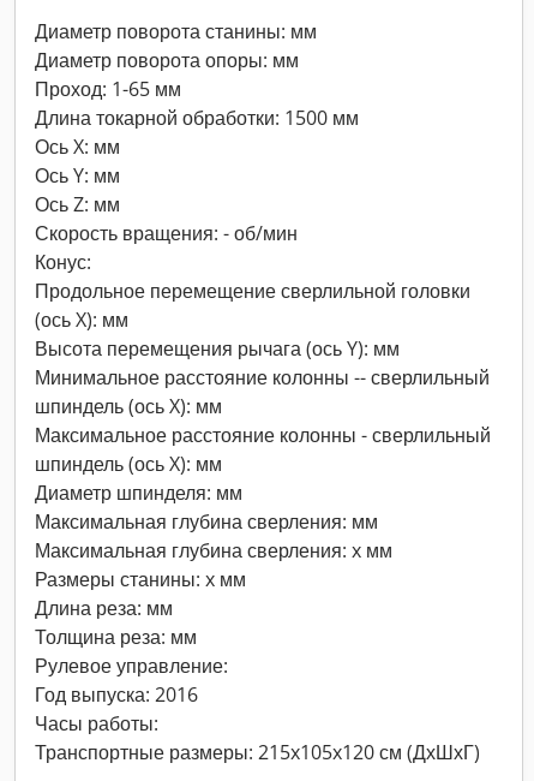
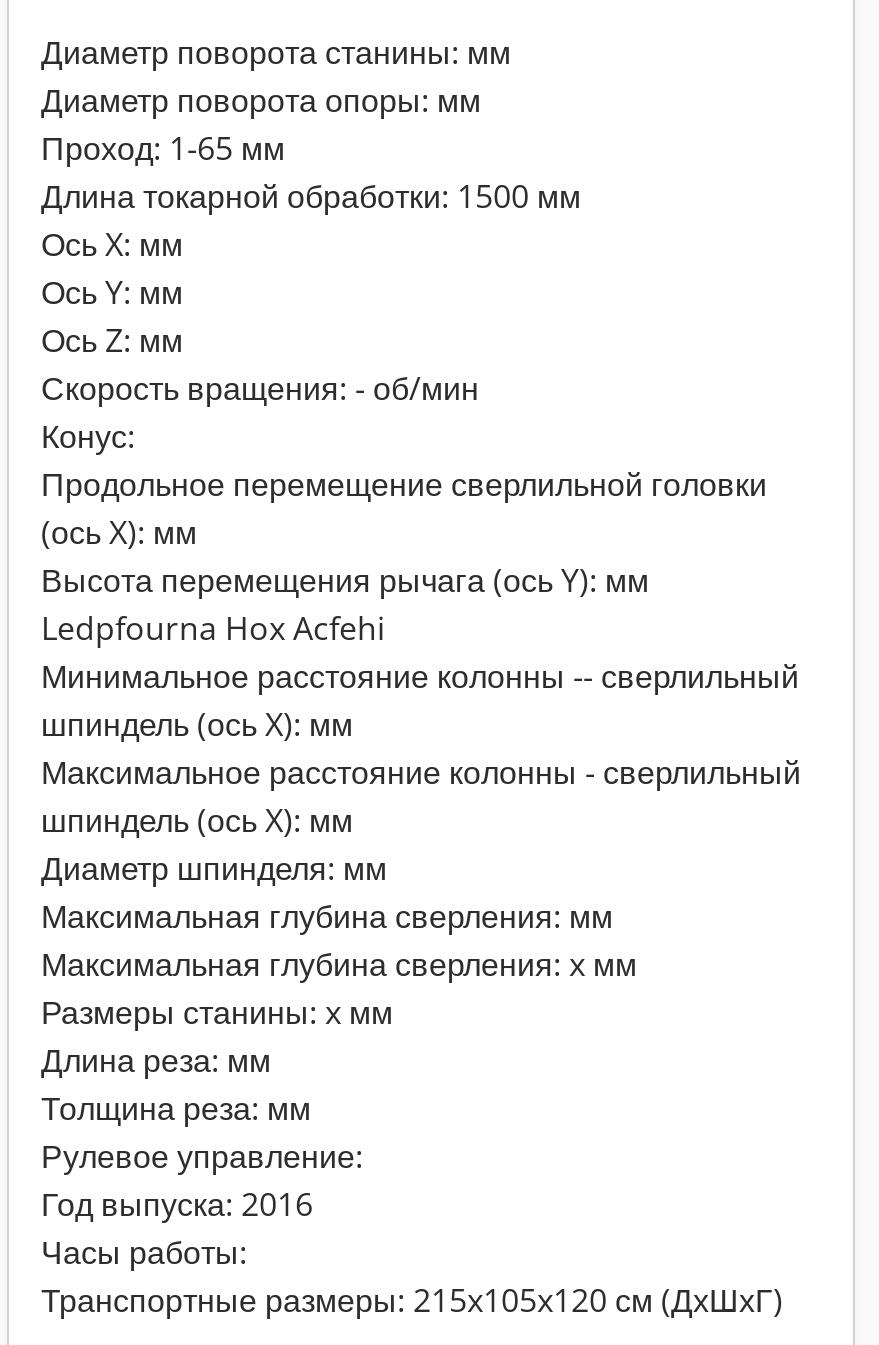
+ Ledpfourna Hox Acfehi
